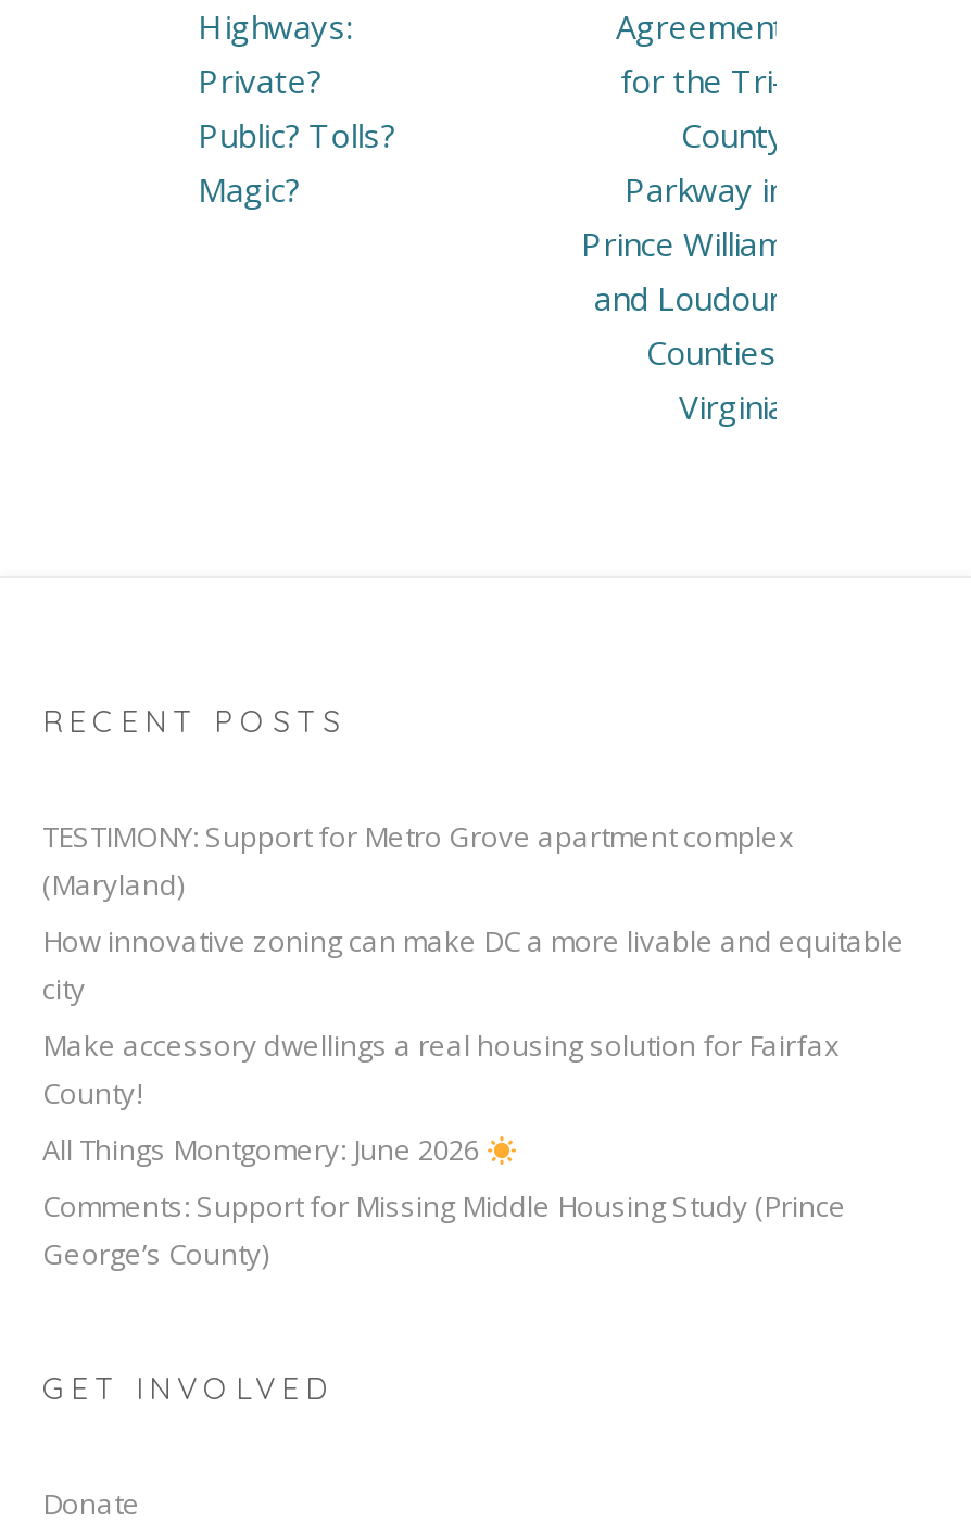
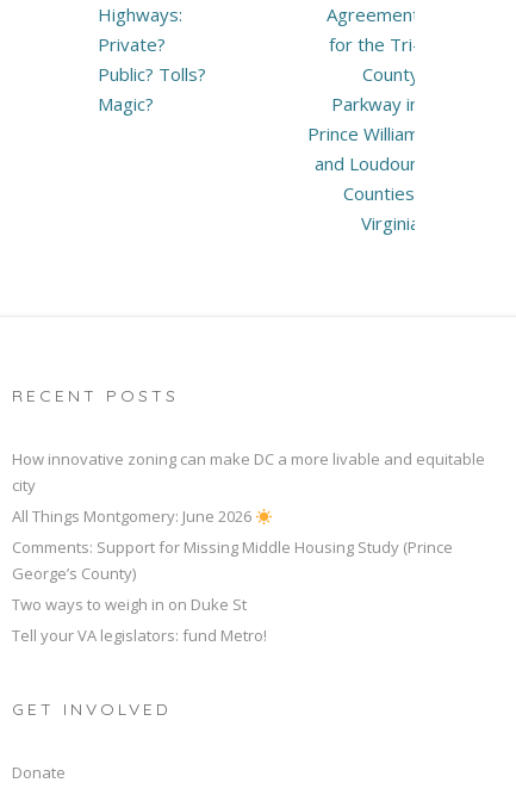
- TESTIMONY: Support for Metro Grove apartment complex
- (Maryland)

- Make accessory dwellings a real housing solution for Fairfax
- County!

moved up: All Things Montgomery: June 2026 | Comments: Support for Missing Middle Housing Study (Prince | George’s County)

+ Two ways to weigh in on Duke St
+ Tell your VA legislators: fund Metro!
